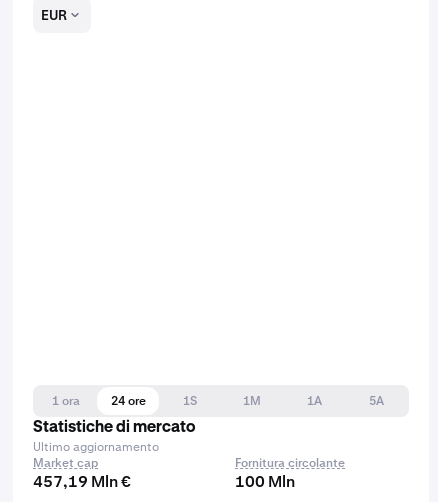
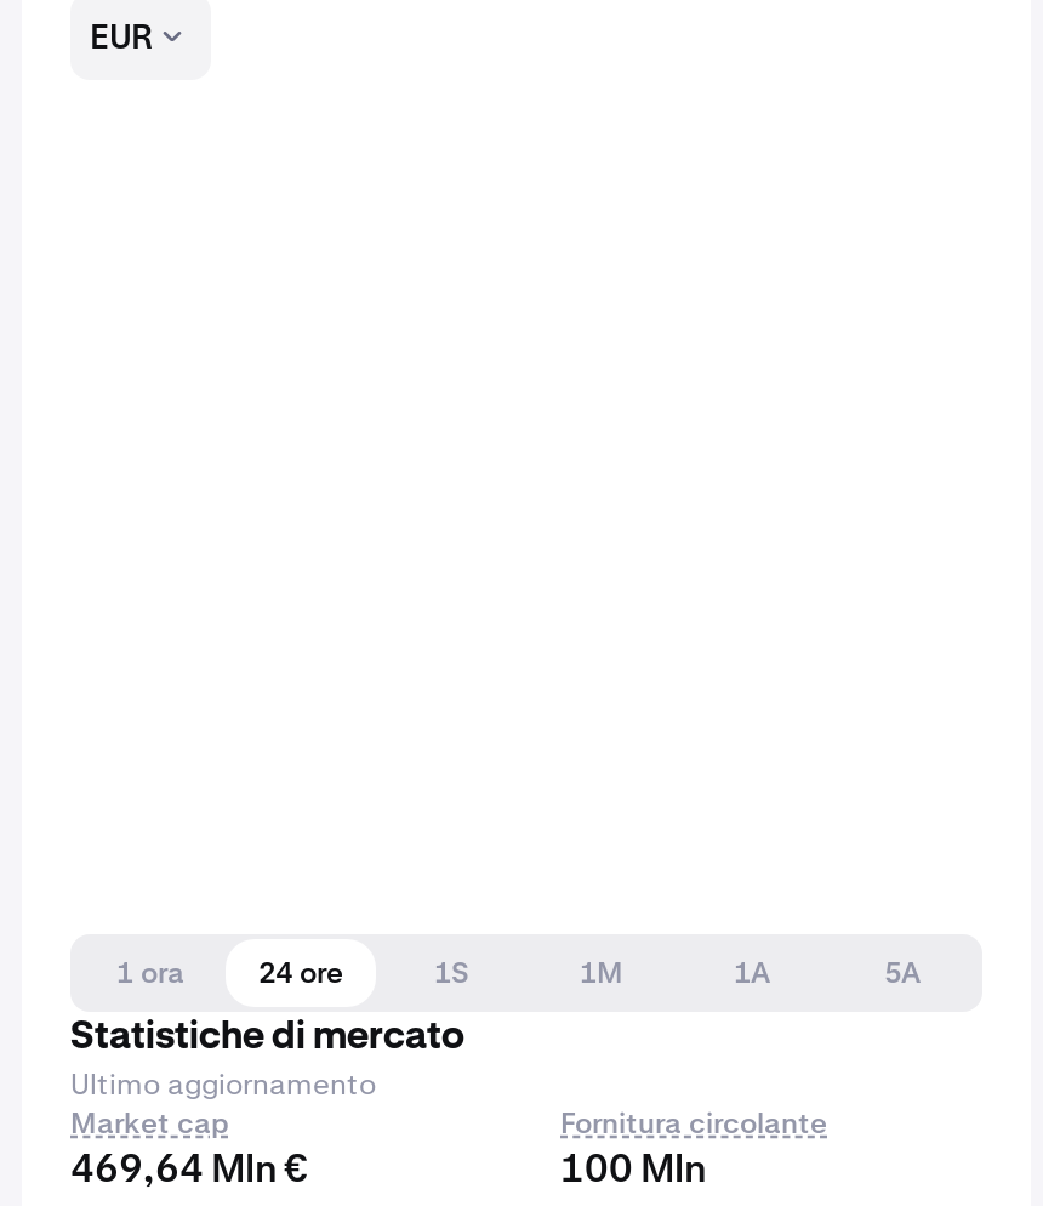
- 457,19 Mln €
+ 469,64 Mln €
